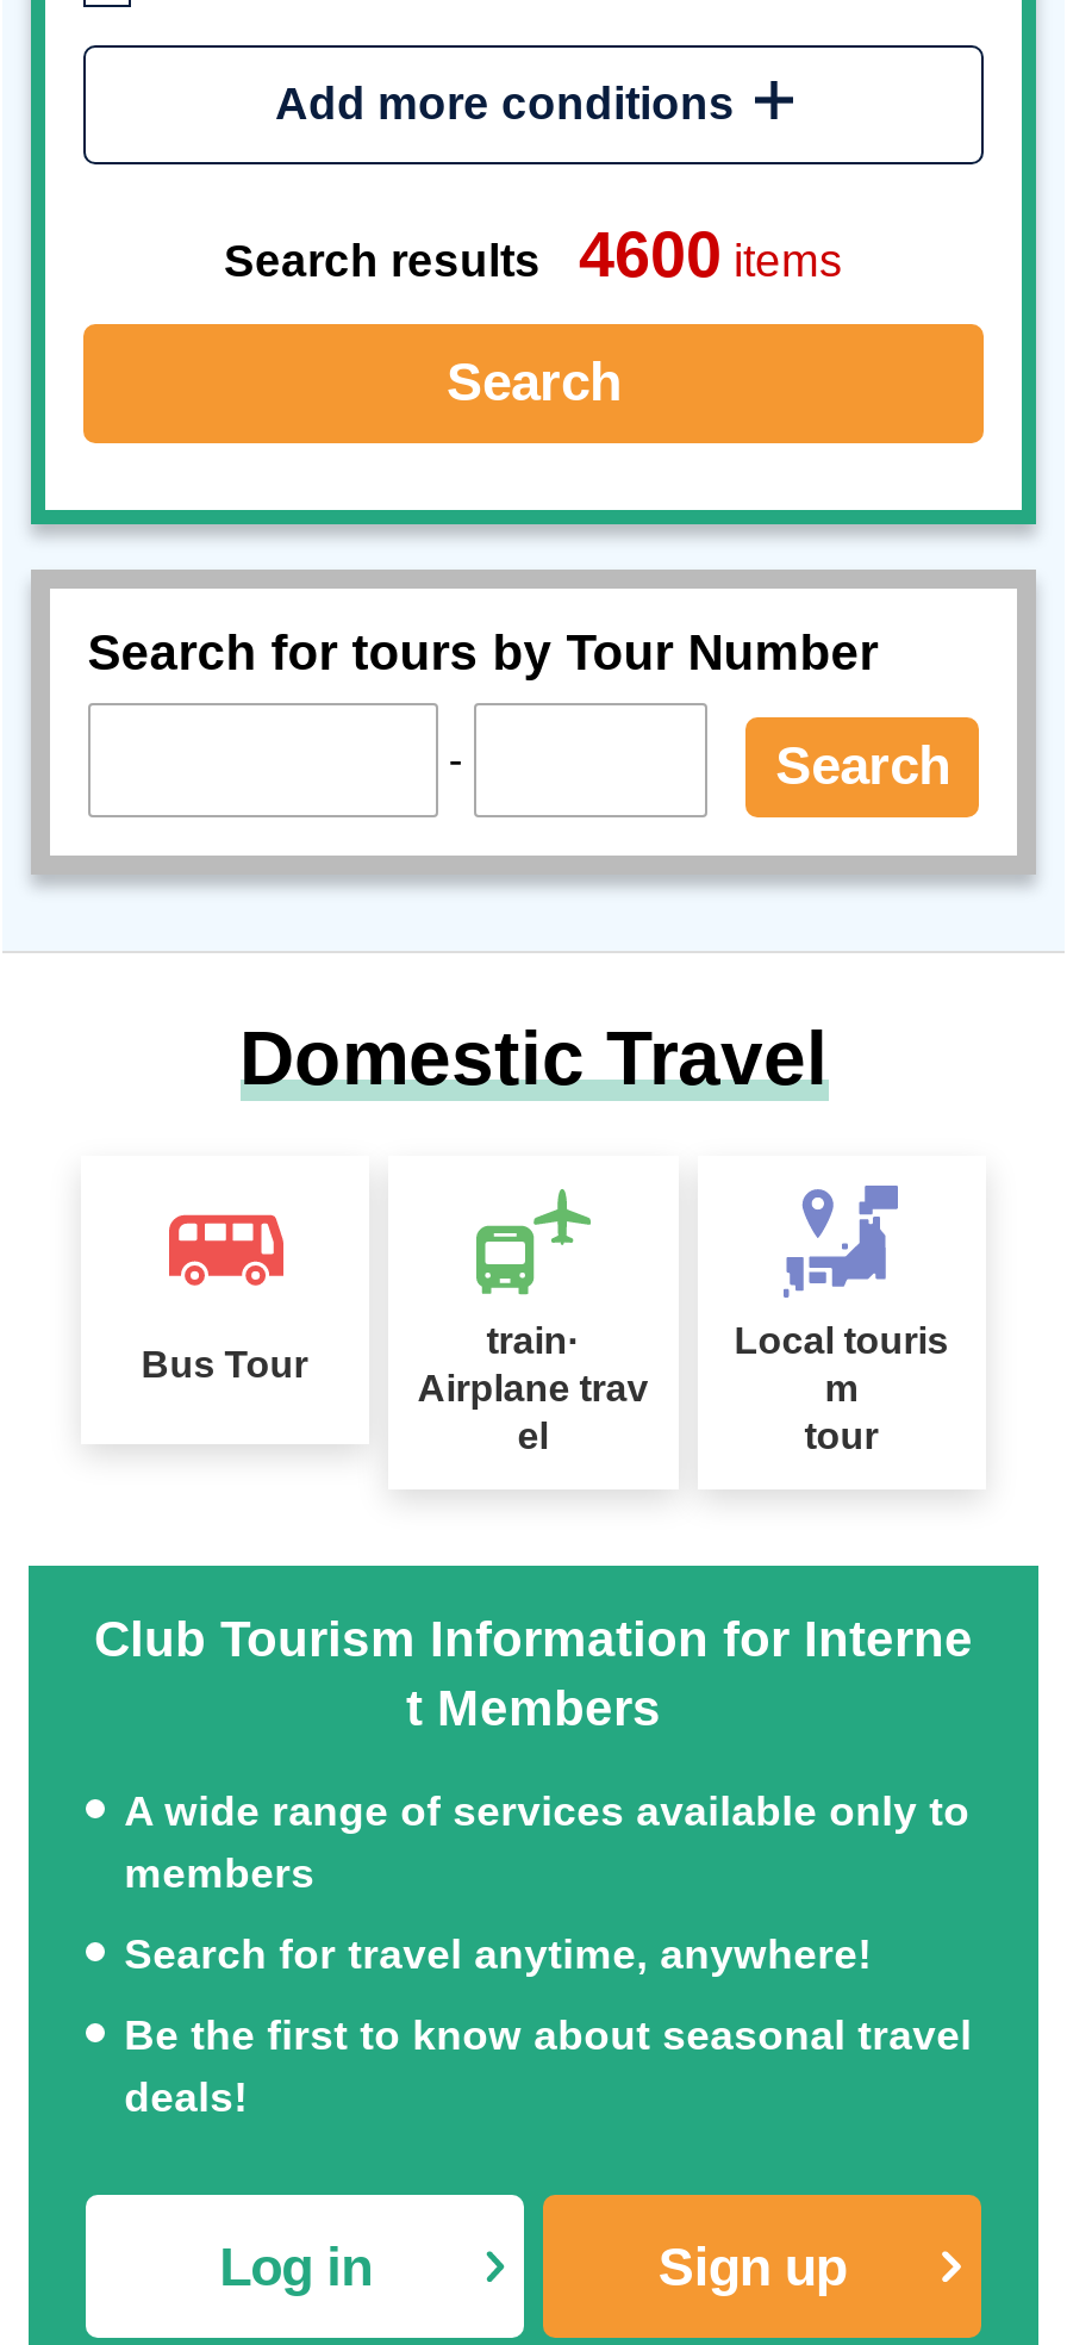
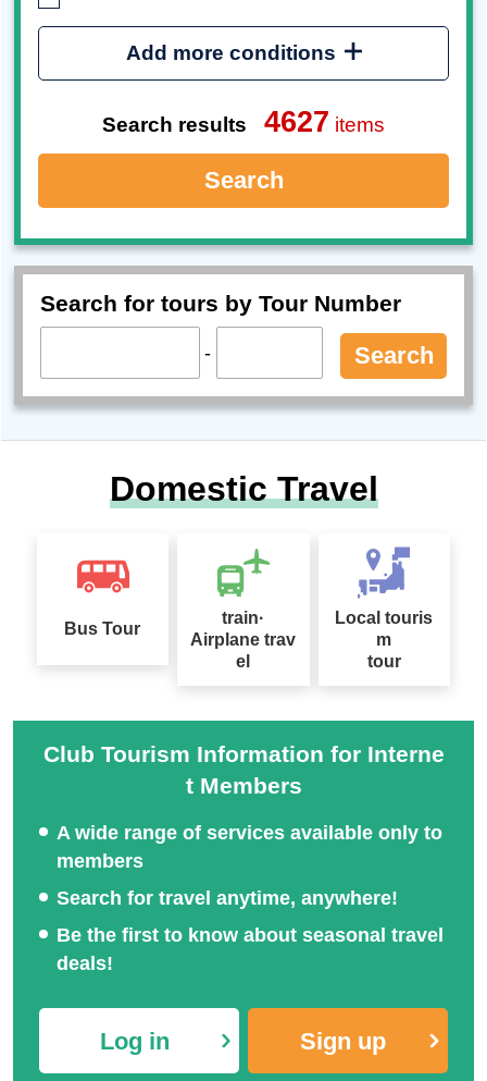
- Search results 4600 items
+ Search results 4627 items
